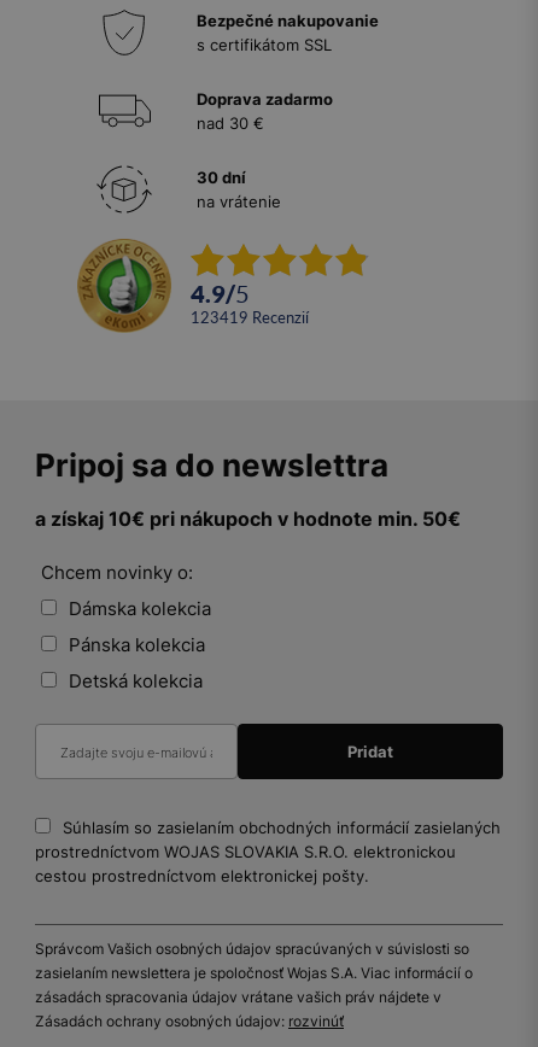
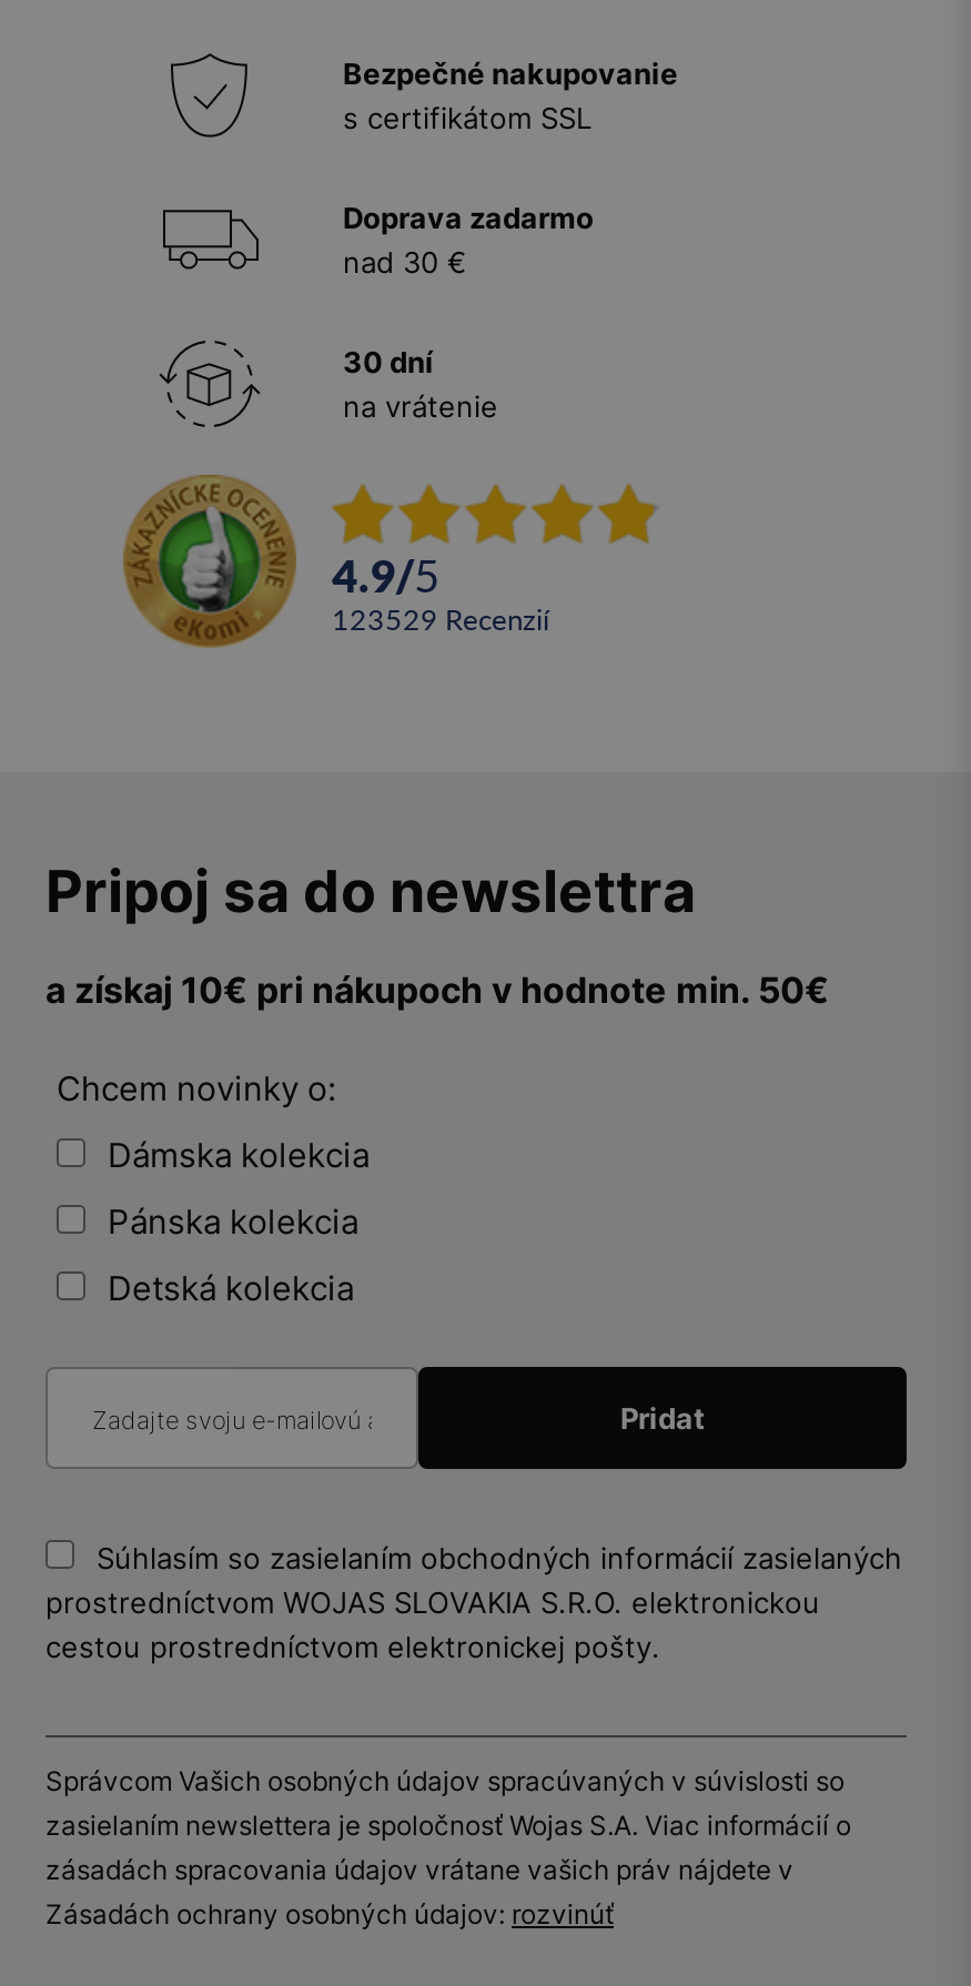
- 123419 recenzií
+ 123529 recenzií
